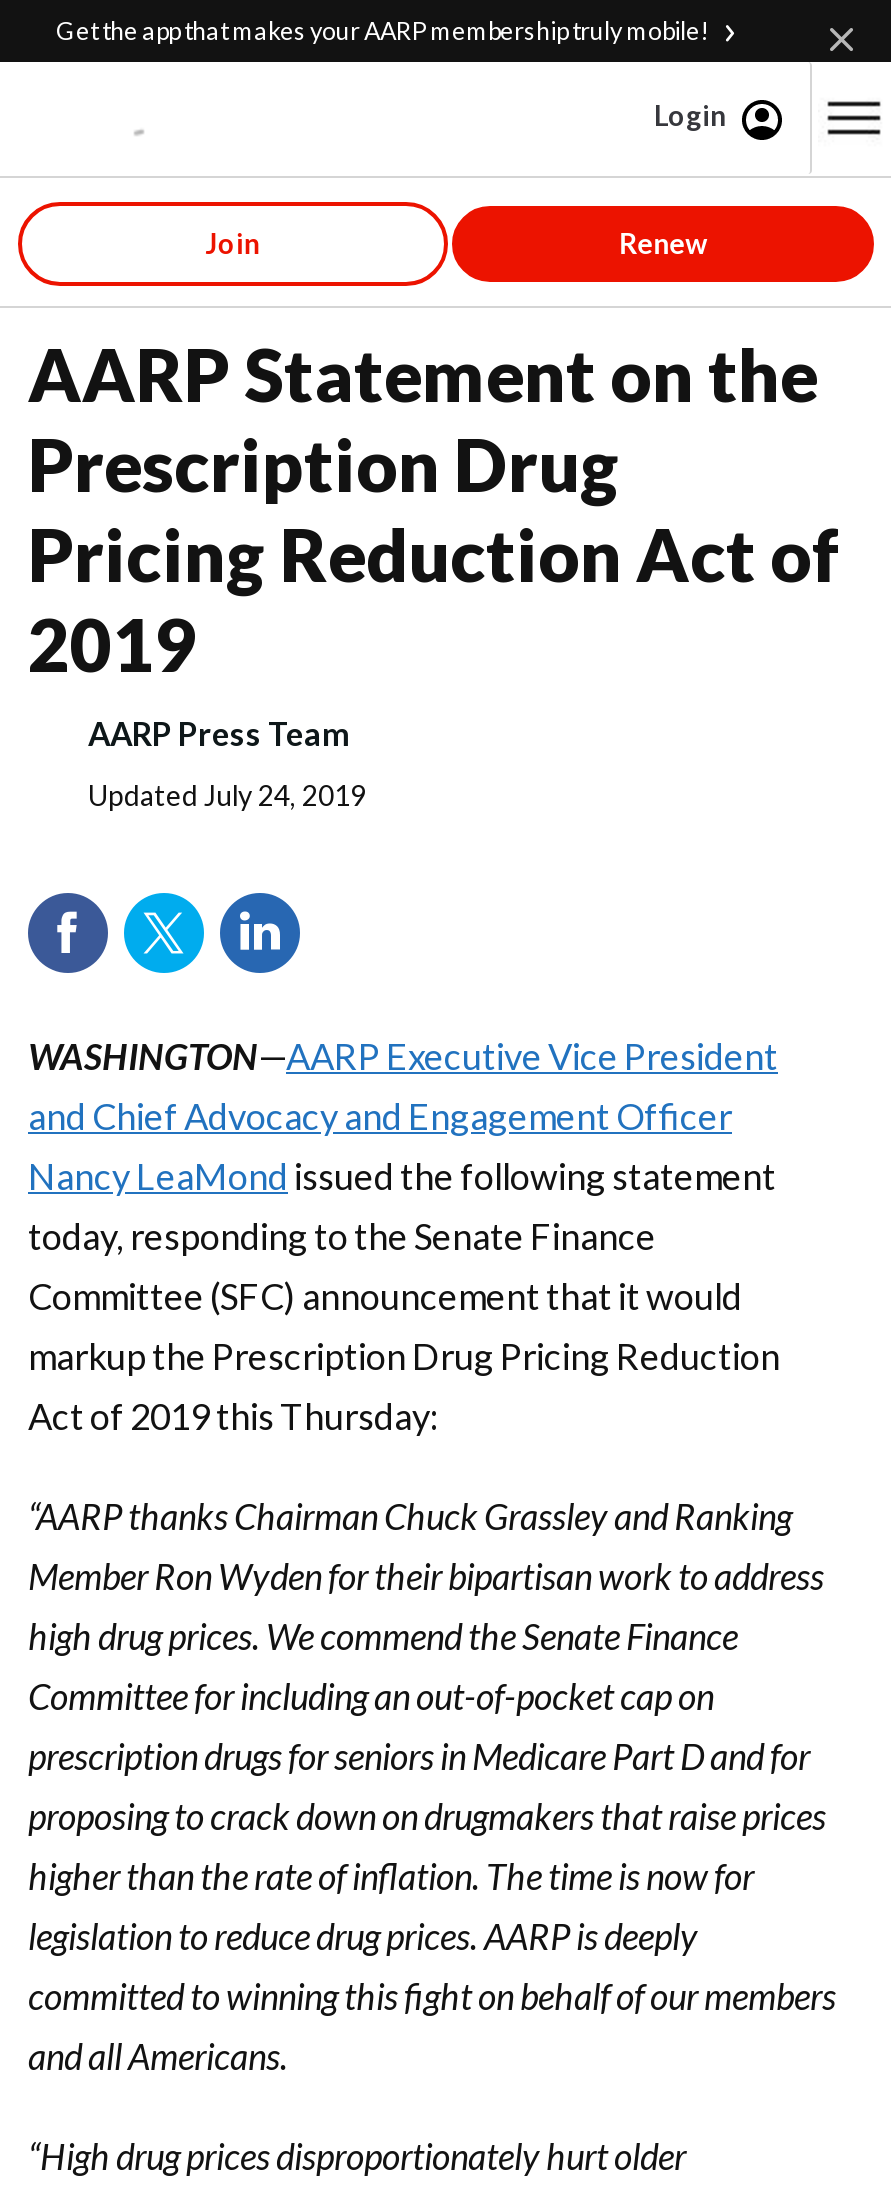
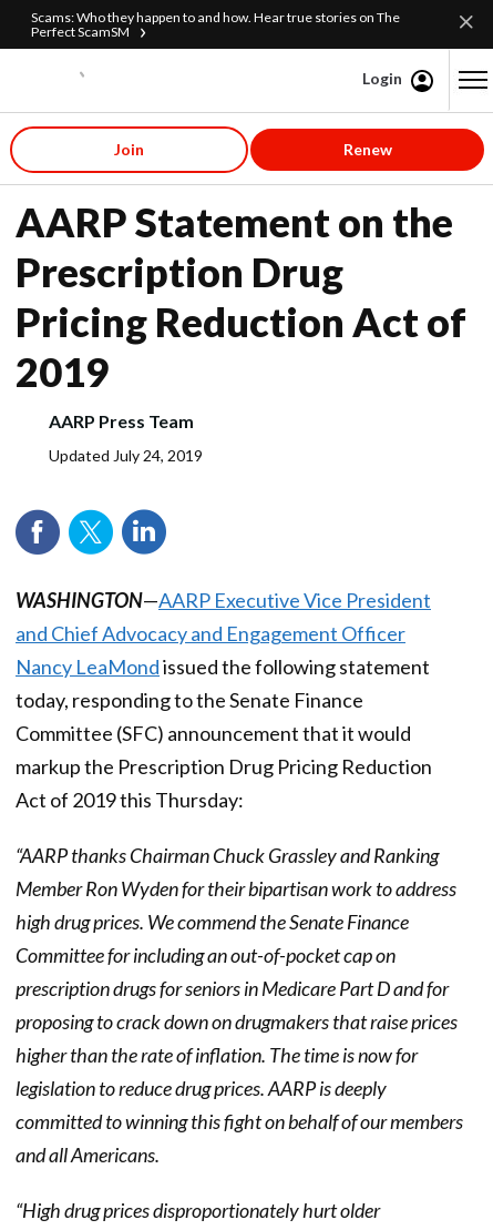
- Get the app that makes your AARP membership truly mobile!
+ Scams: Who they happen to and how. Hear true stories on The
+ Perfect ScamSM
